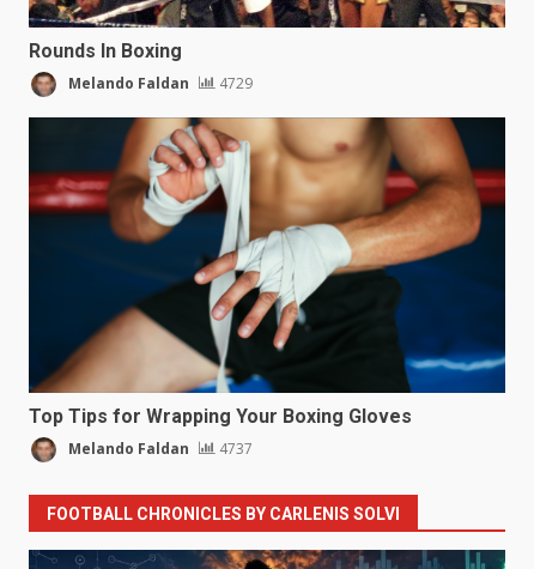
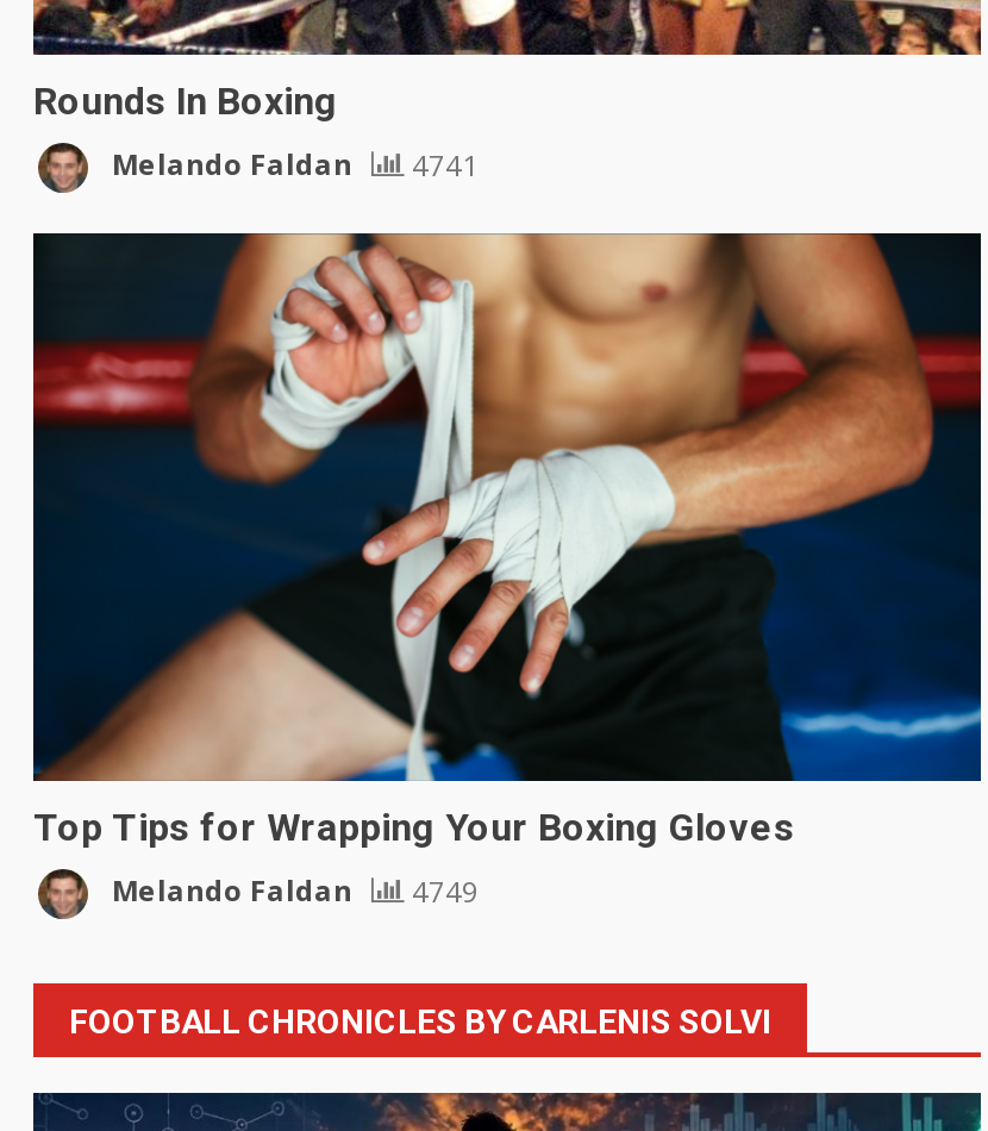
- Melando Faldan 4729
+ Melando Faldan 4741

- Melando Faldan 4737
+ Melando Faldan 4749
